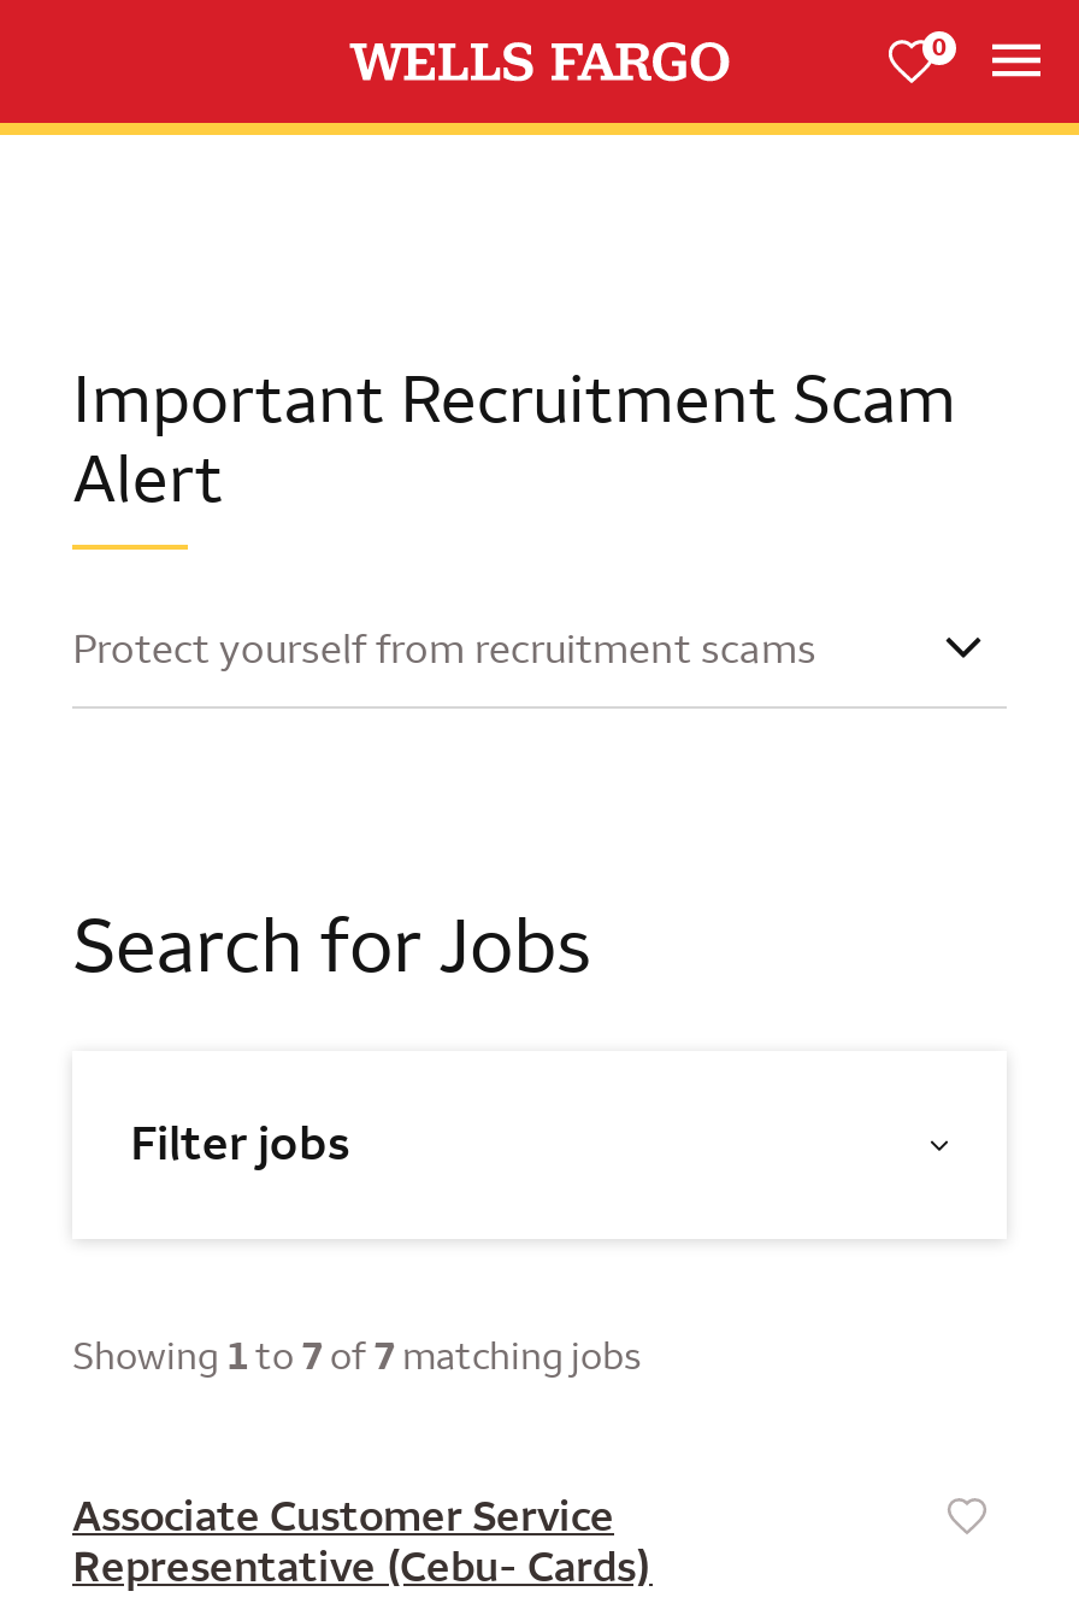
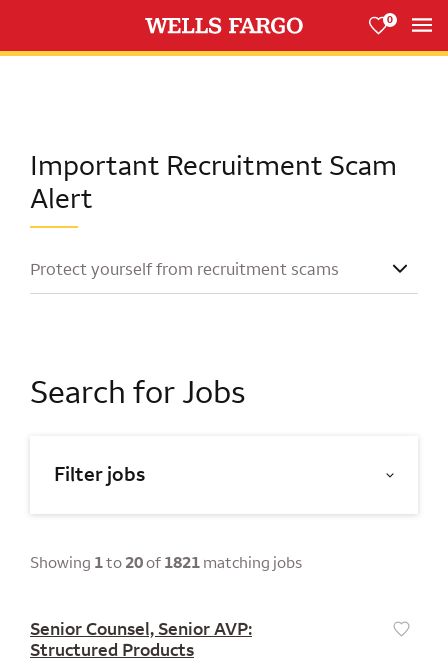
- Showing 1 to 7 of 7 matching jobs
+ Showing 1 to 20 of 1821 matching jobs

- Associate Customer Service
- Representative (Cebu- Cards)
+ Senior Counsel, Senior AVP:
+ Structured Products
